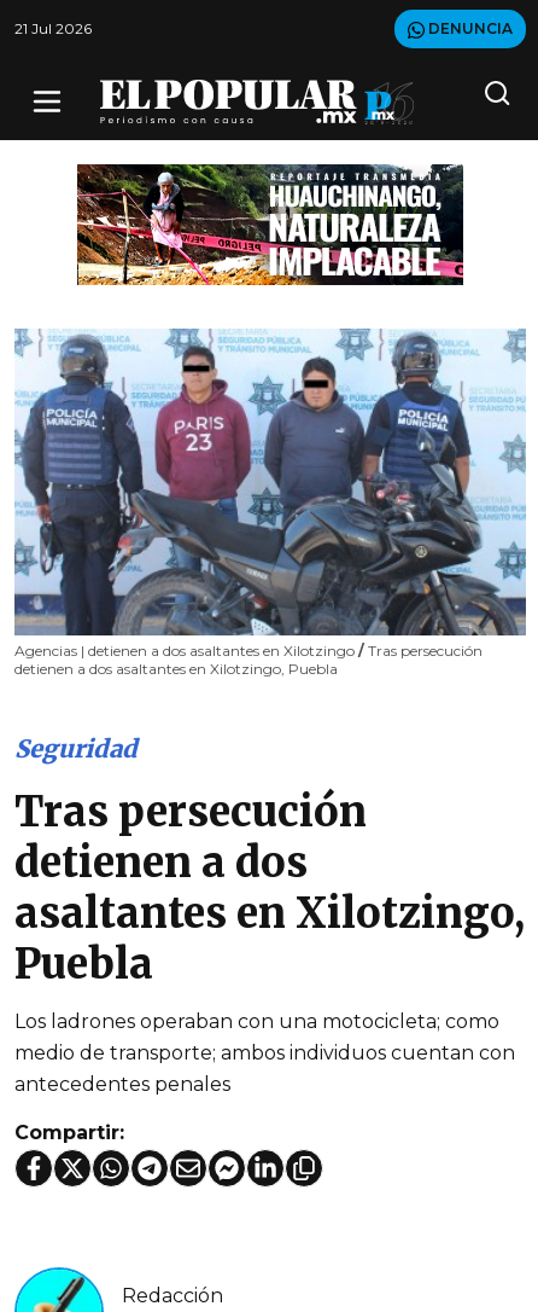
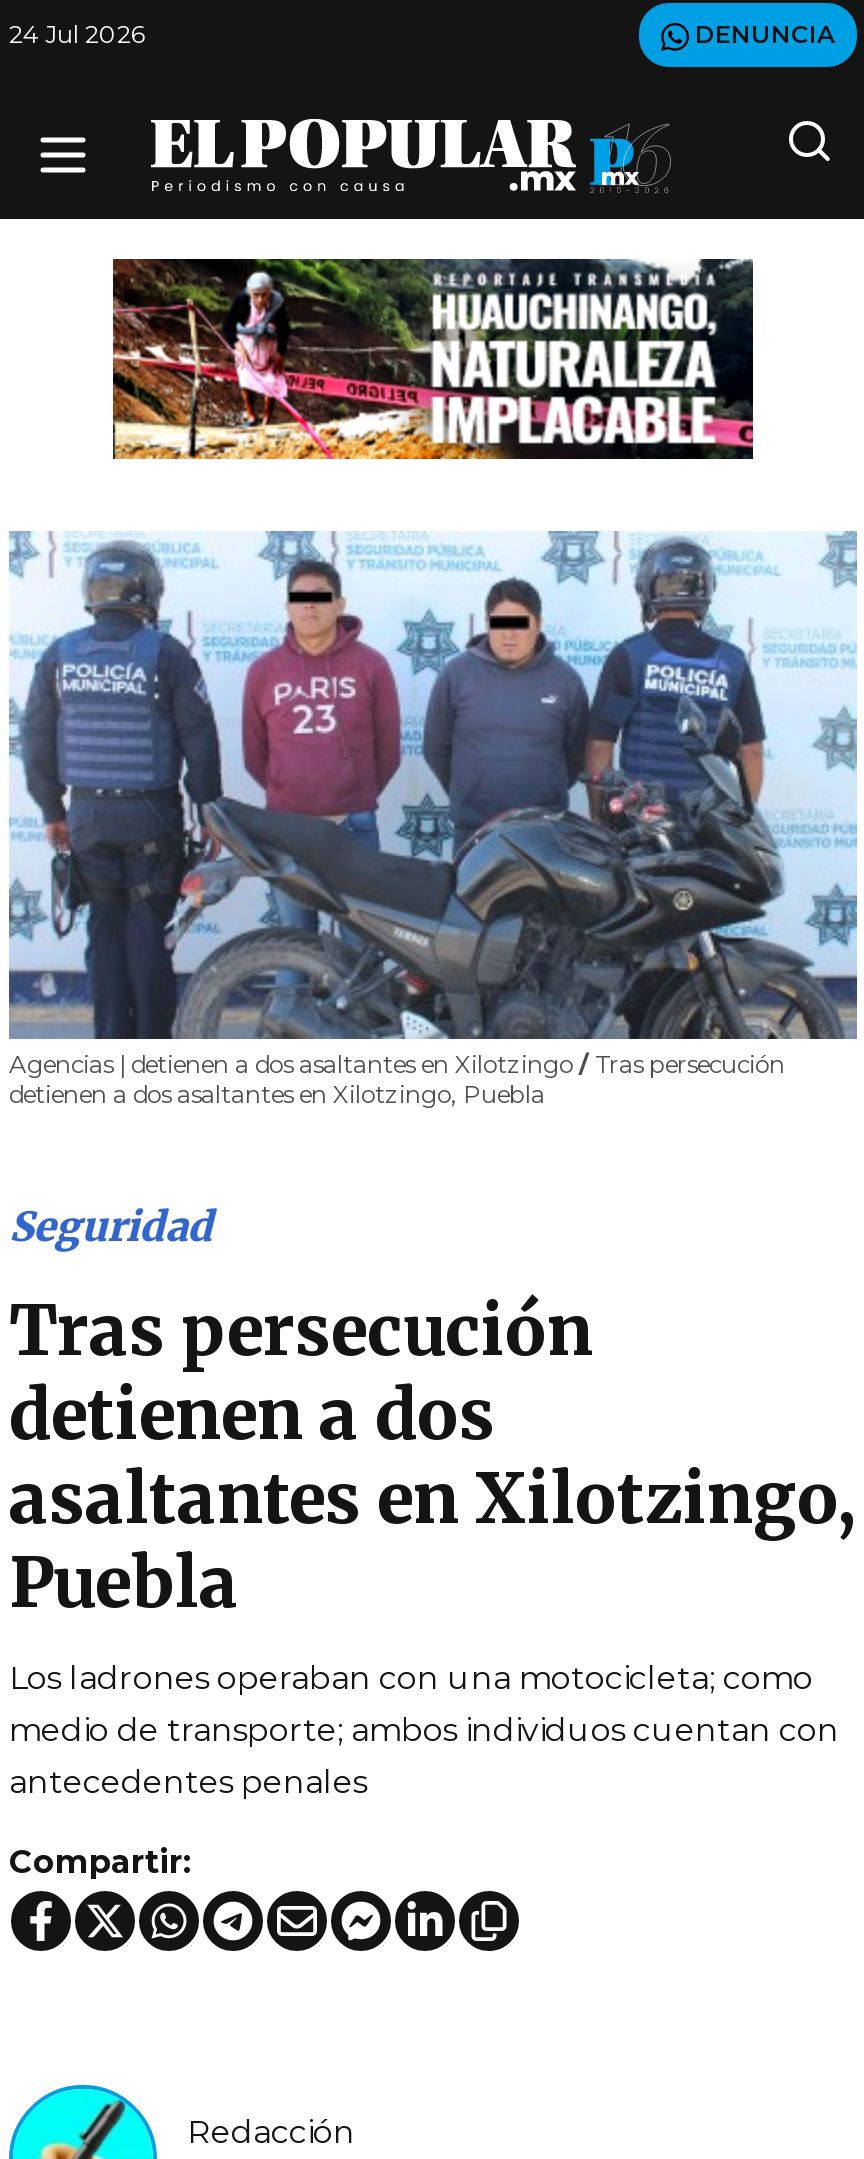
- 21 Jul 2026
+ 24 Jul 2026
